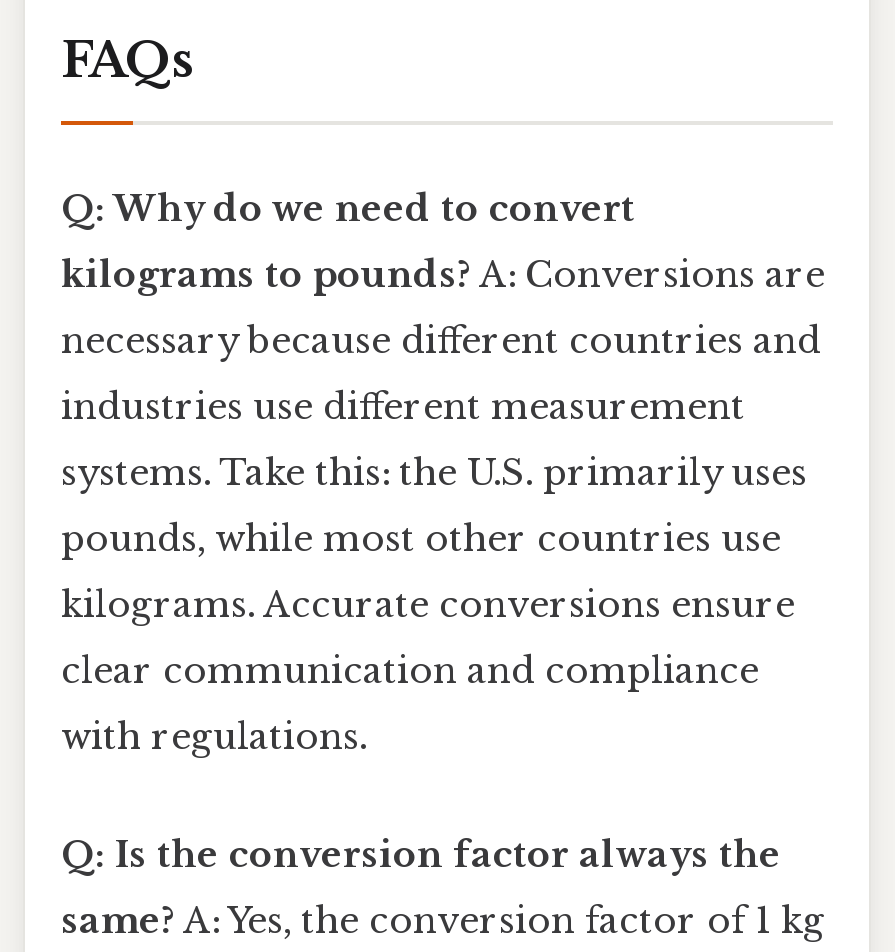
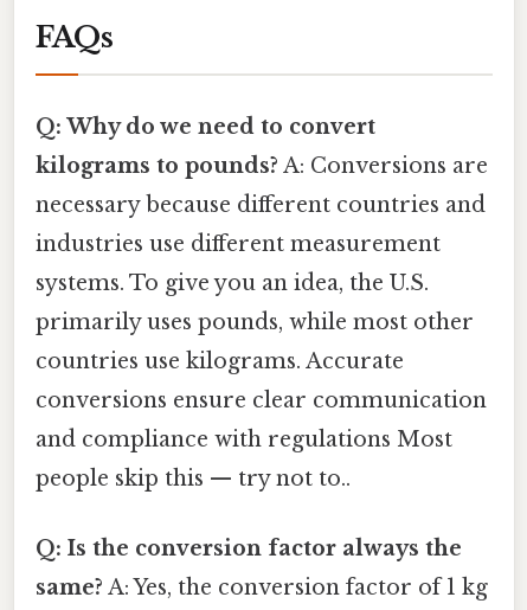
- systems. Take this: the U.S. primarily uses
- pounds, while most other countries use
- kilograms. Accurate conversions ensure
- clear communication and compliance
- with regulations.
+ systems. To give you an idea, the U.S.
+ primarily uses pounds, while most other
+ countries use kilograms. Accurate
+ conversions ensure clear communication
+ and compliance with regulations Most
+ people skip this — try not to..
